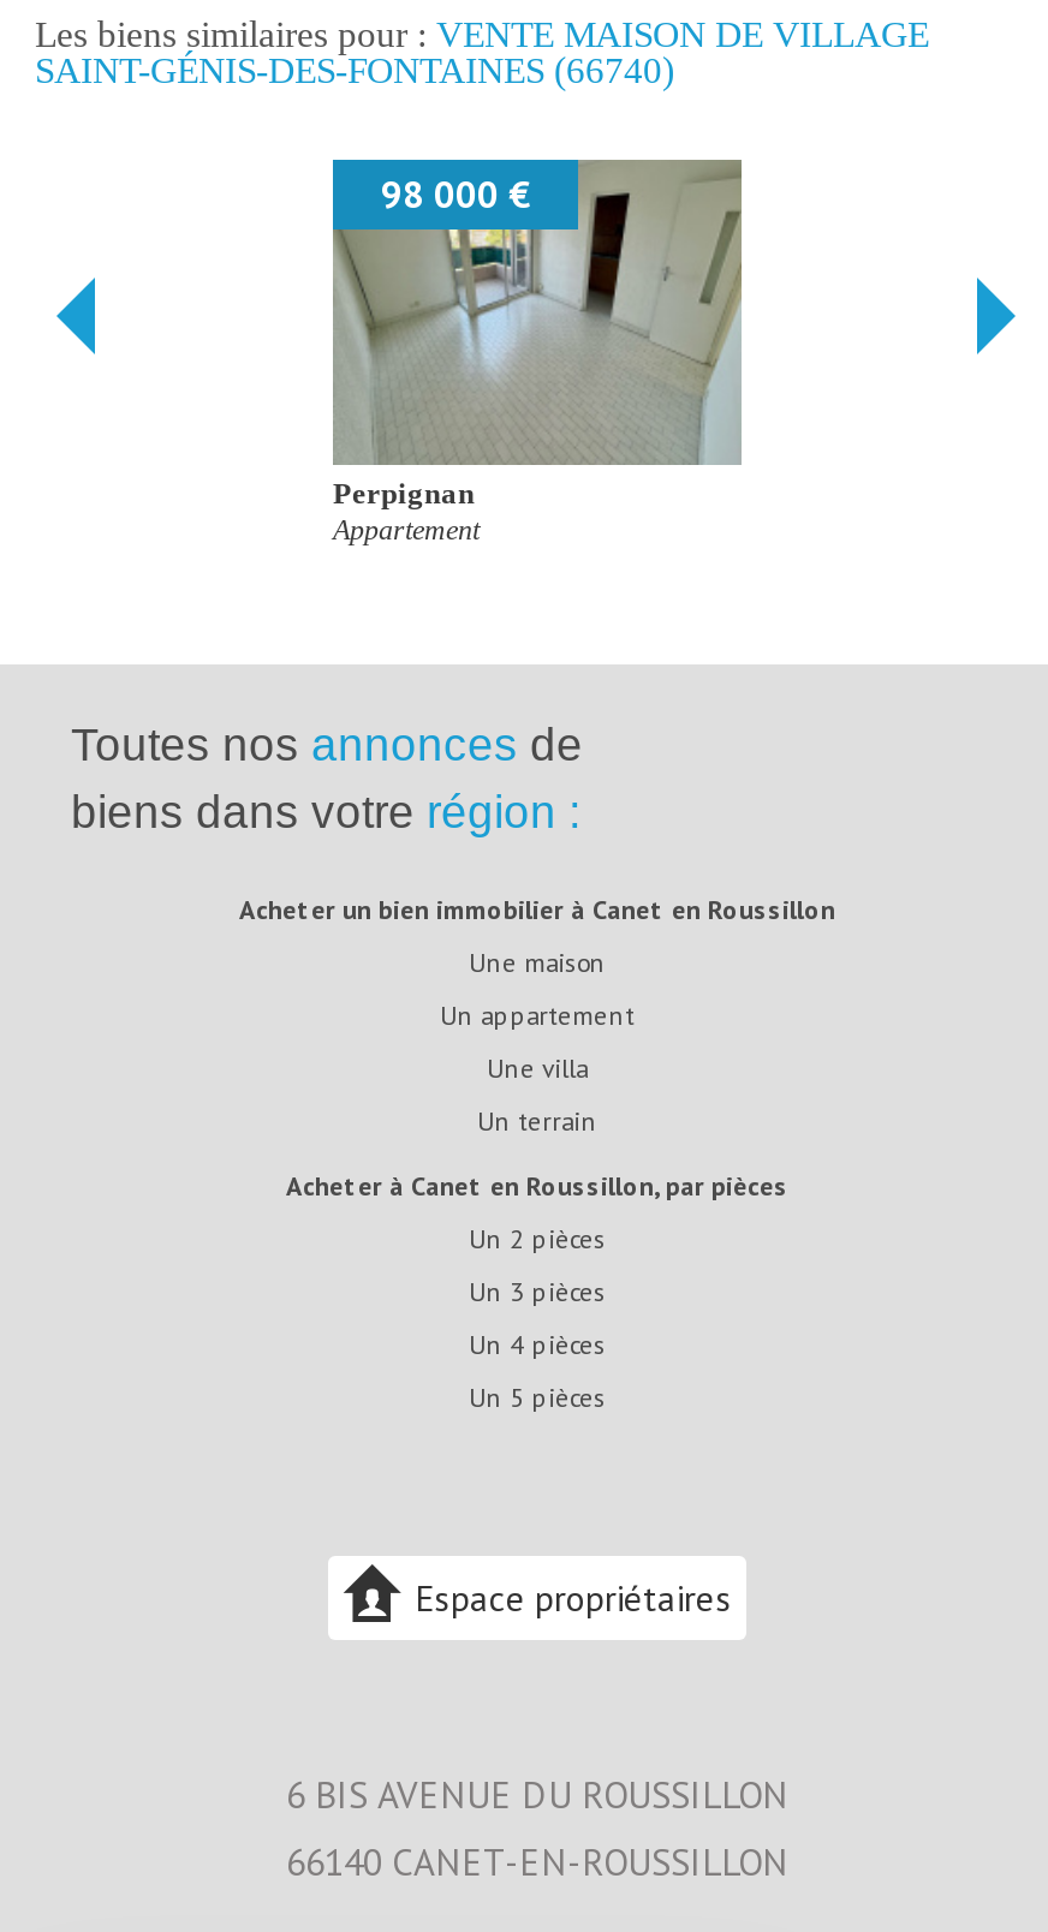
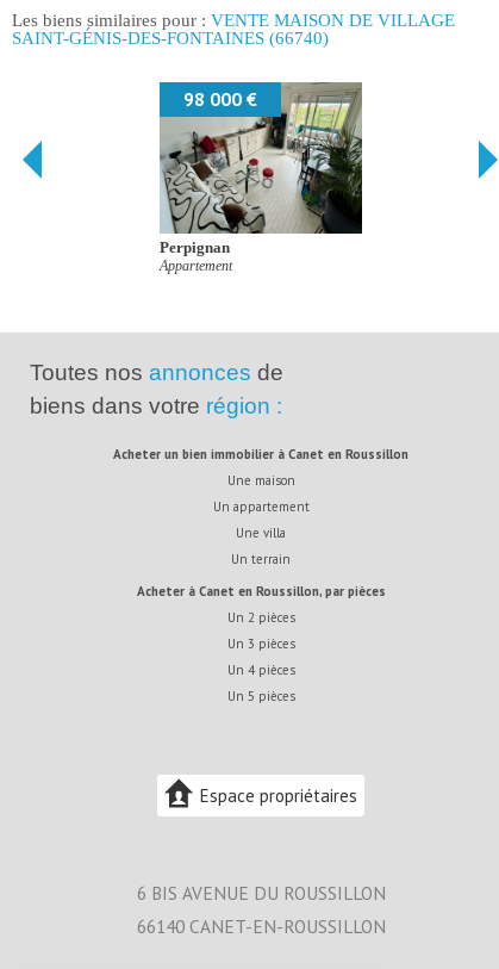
- [image]
+ [image]
